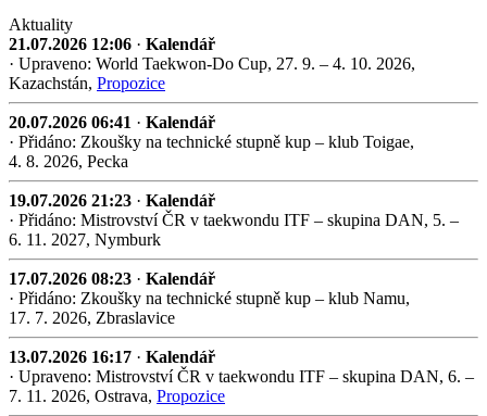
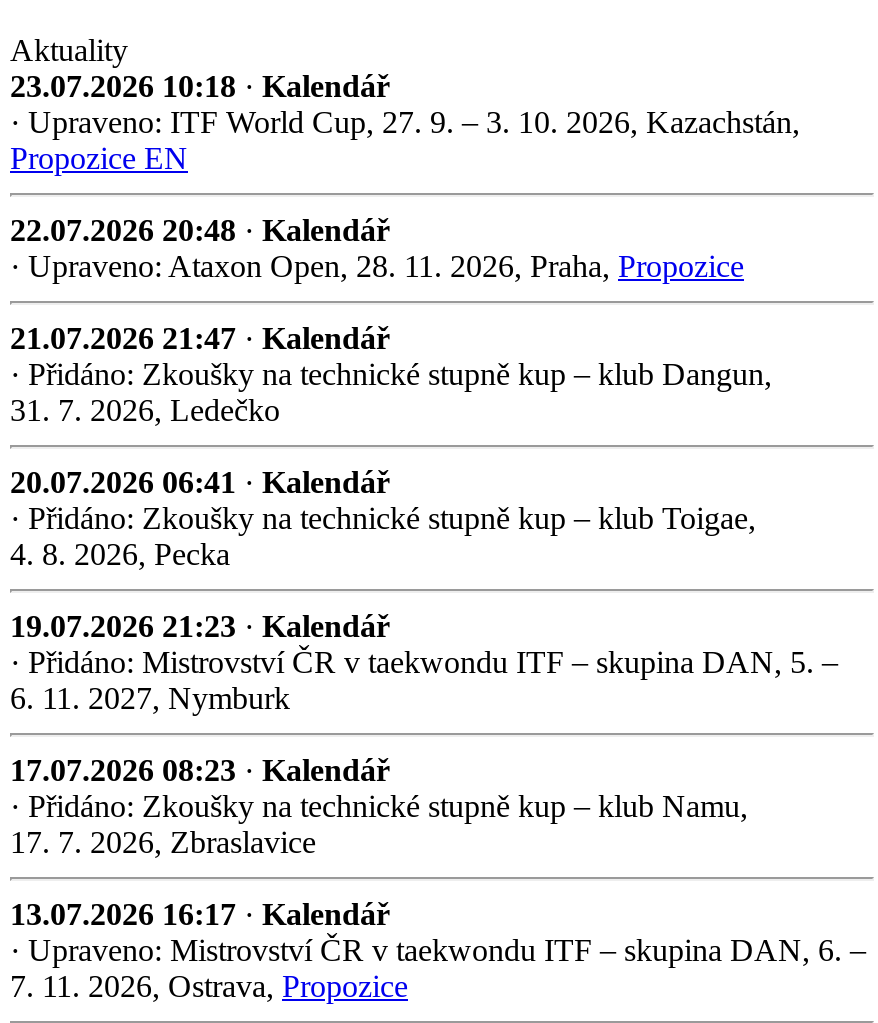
- 21.07.2026 12:06 · Kalendář
- · Upraveno: World Taekwon‑Do Cup, 27. 9. – 4. 10. 2026,
- Kazachstán, Propozice
+ 23.07.2026 10:18 · Kalendář
+ · Upraveno: ITF World Cup, 27. 9. – 3. 10. 2026, Kazachstán,
+ Propozice EN
+ 22.07.2026 20:48 · Kalendář
+ · Upraveno: Ataxon Open, 28. 11. 2026, Praha, Propozice
+ 21.07.2026 21:47 · Kalendář
+ · Přidáno: Zkoušky na technické stupně kup – klub Dangun,
+ 31. 7. 2026, Ledečko
